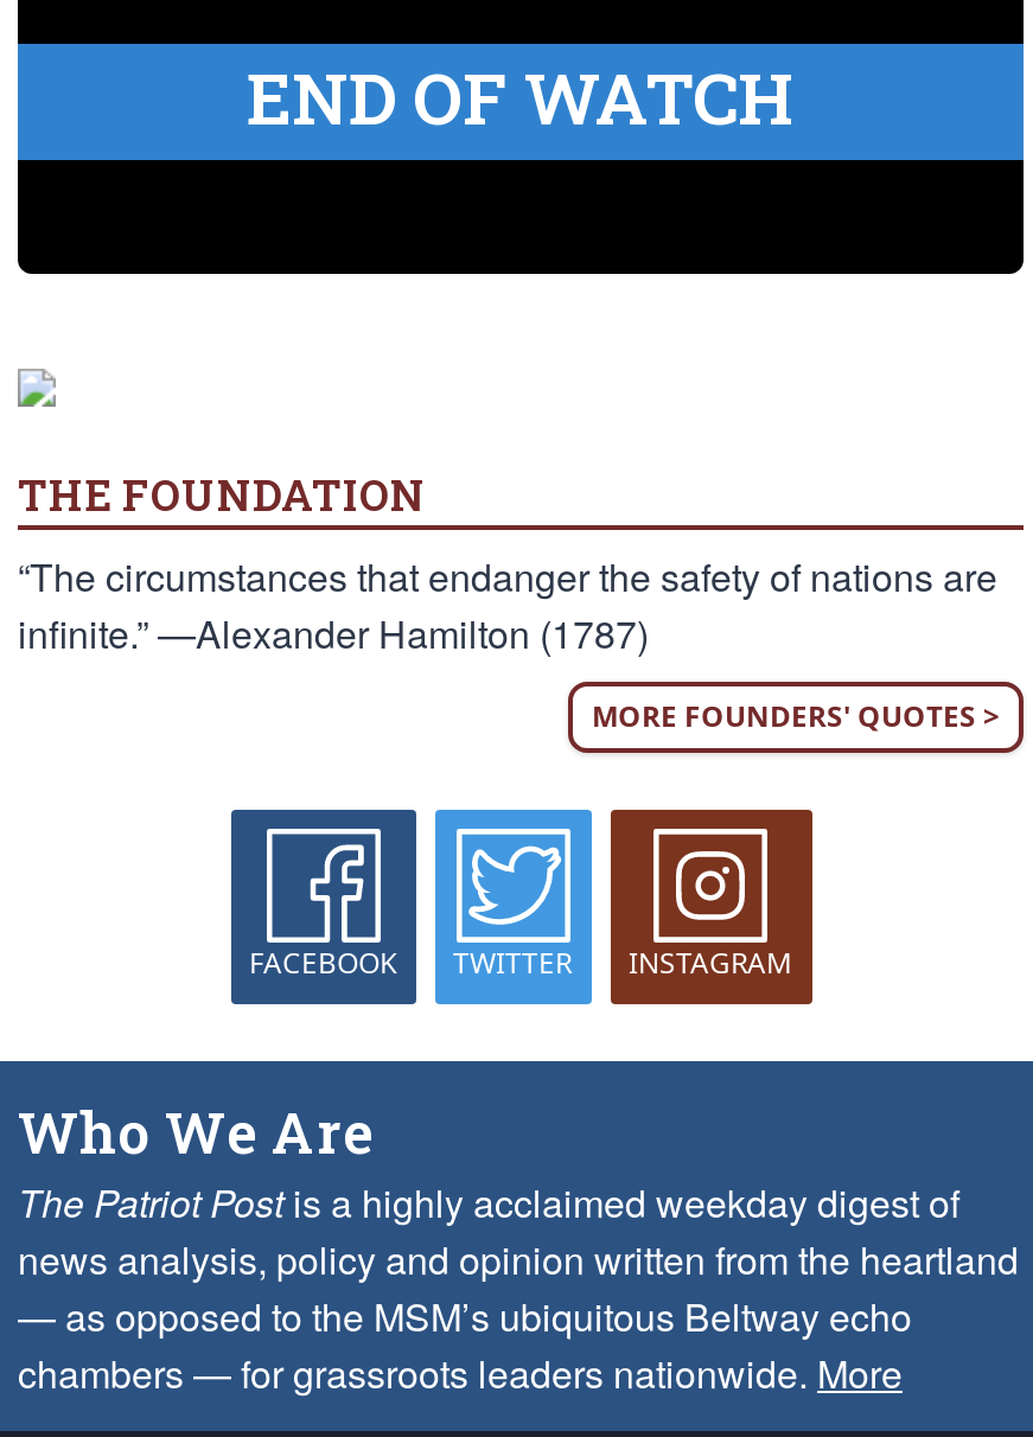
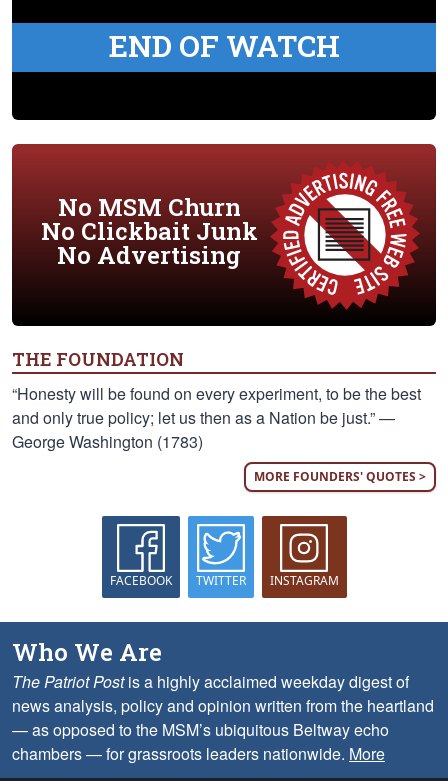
+ [image]
+ No MSM Churn
+ No Clickbait Junk
+ No Advertising

- “The circumstances that endanger the safety of nations are
- infinite.” —Alexander Hamilton (1787)
+ “Honesty will be found on every experiment, to be the best
+ and only true policy; let us then as a Nation be just.” —
+ George Washington (1783)
